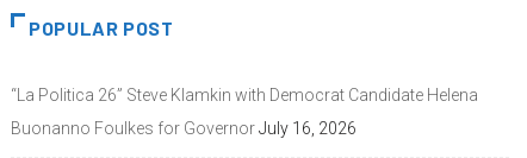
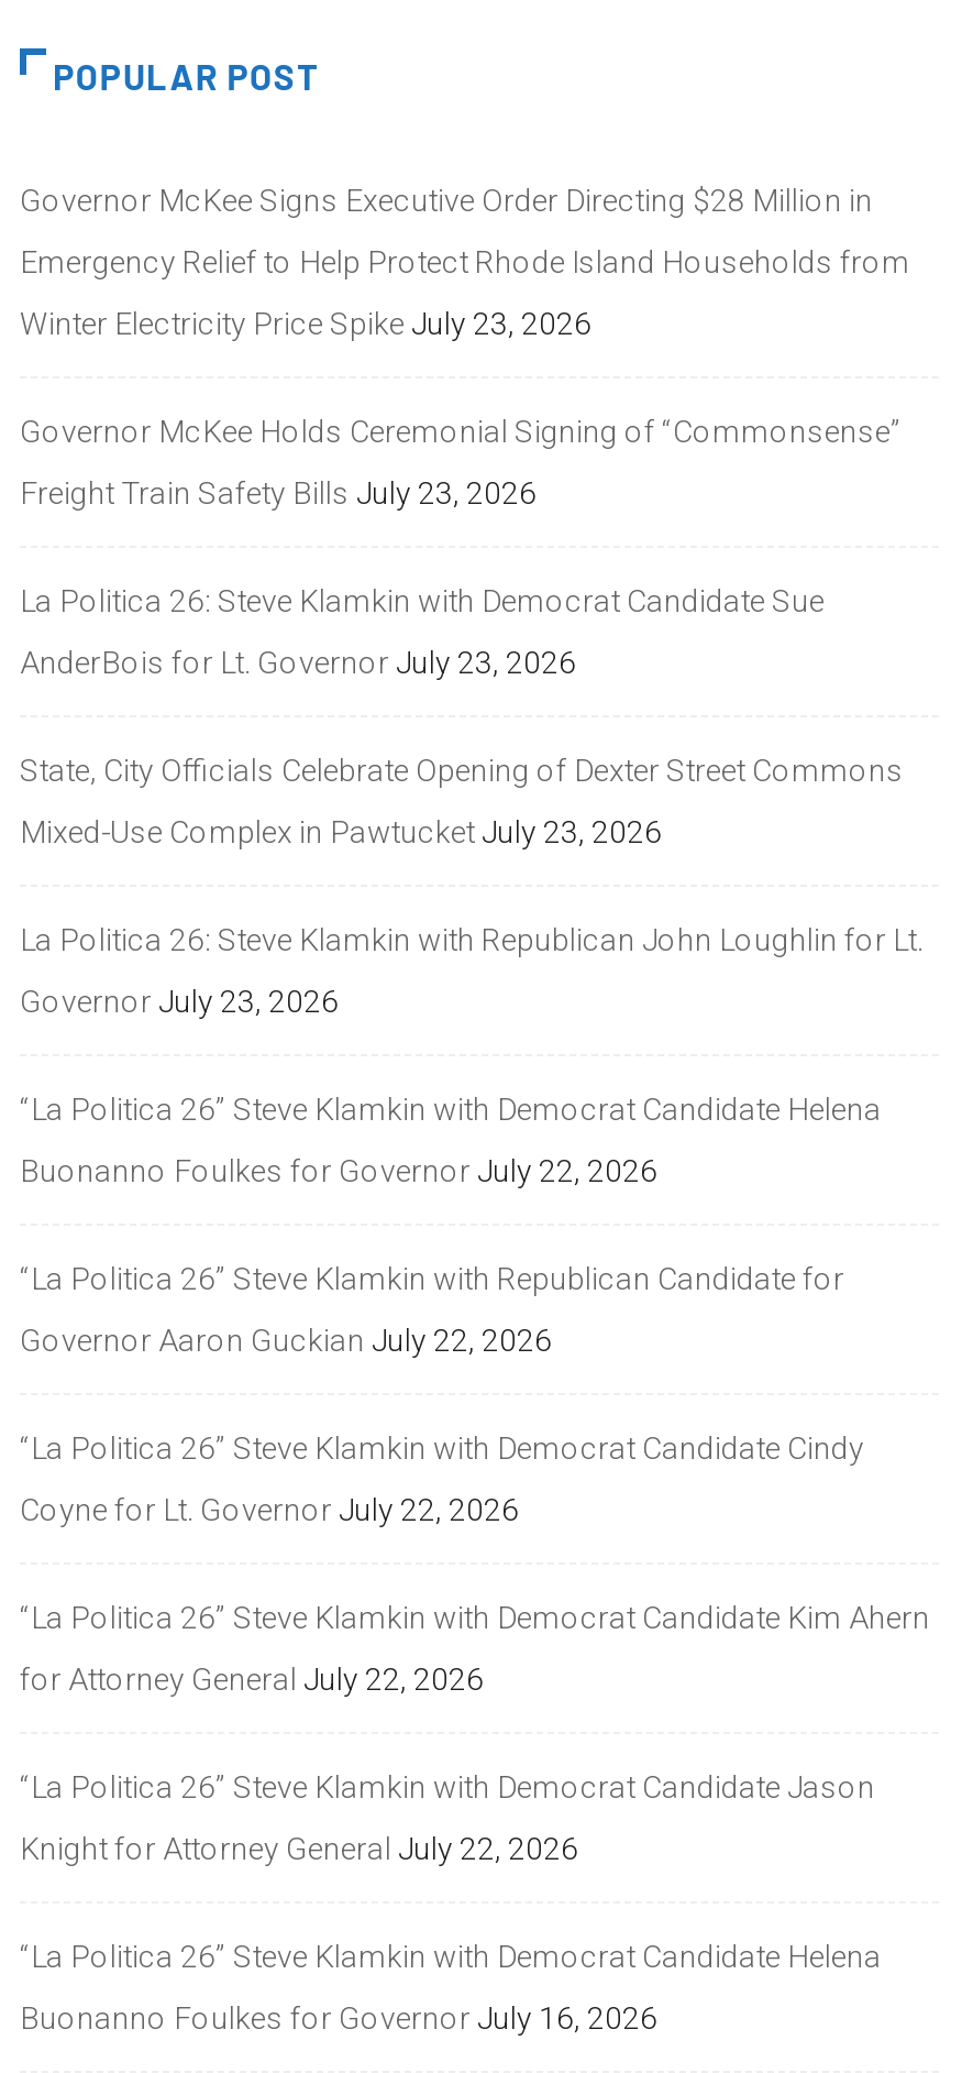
+ Governor McKee Signs Executive Order Directing $28 Million in
+ Emergency Relief to Help Protect Rhode Island Households from
+ Winter Electricity Price Spike July 23, 2026
+ Governor McKee Holds Ceremonial Signing of “Commonsense”
+ Freight Train Safety Bills July 23, 2026
+ La Politica 26: Steve Klamkin with Democrat Candidate Sue
+ AnderBois for Lt. Governor July 23, 2026
+ State, City Officials Celebrate Opening of Dexter Street Commons
+ Mixed-Use Complex in Pawtucket July 23, 2026
+ La Politica 26: Steve Klamkin with Republican John Loughlin for Lt.
+ Governor July 23, 2026
+ “La Politica 26” Steve Klamkin with Democrat Candidate Helena
+ Buonanno Foulkes for Governor July 22, 2026
+ “La Politica 26” Steve Klamkin with Republican Candidate for
+ Governor Aaron Guckian July 22, 2026
+ “La Politica 26” Steve Klamkin with Democrat Candidate Cindy
+ Coyne for Lt. Governor July 22, 2026
+ “La Politica 26” Steve Klamkin with Democrat Candidate Kim Ahern
+ for Attorney General July 22, 2026
+ “La Politica 26” Steve Klamkin with Democrat Candidate Jason
+ Knight for Attorney General July 22, 2026
